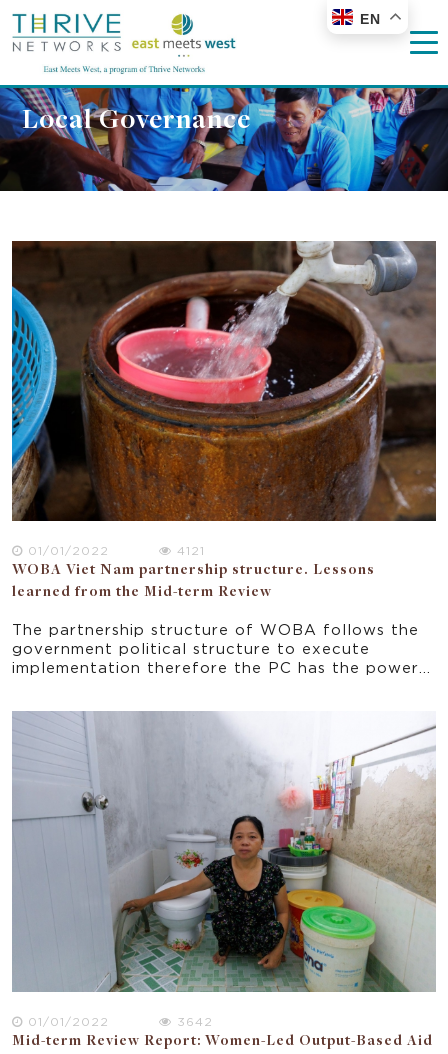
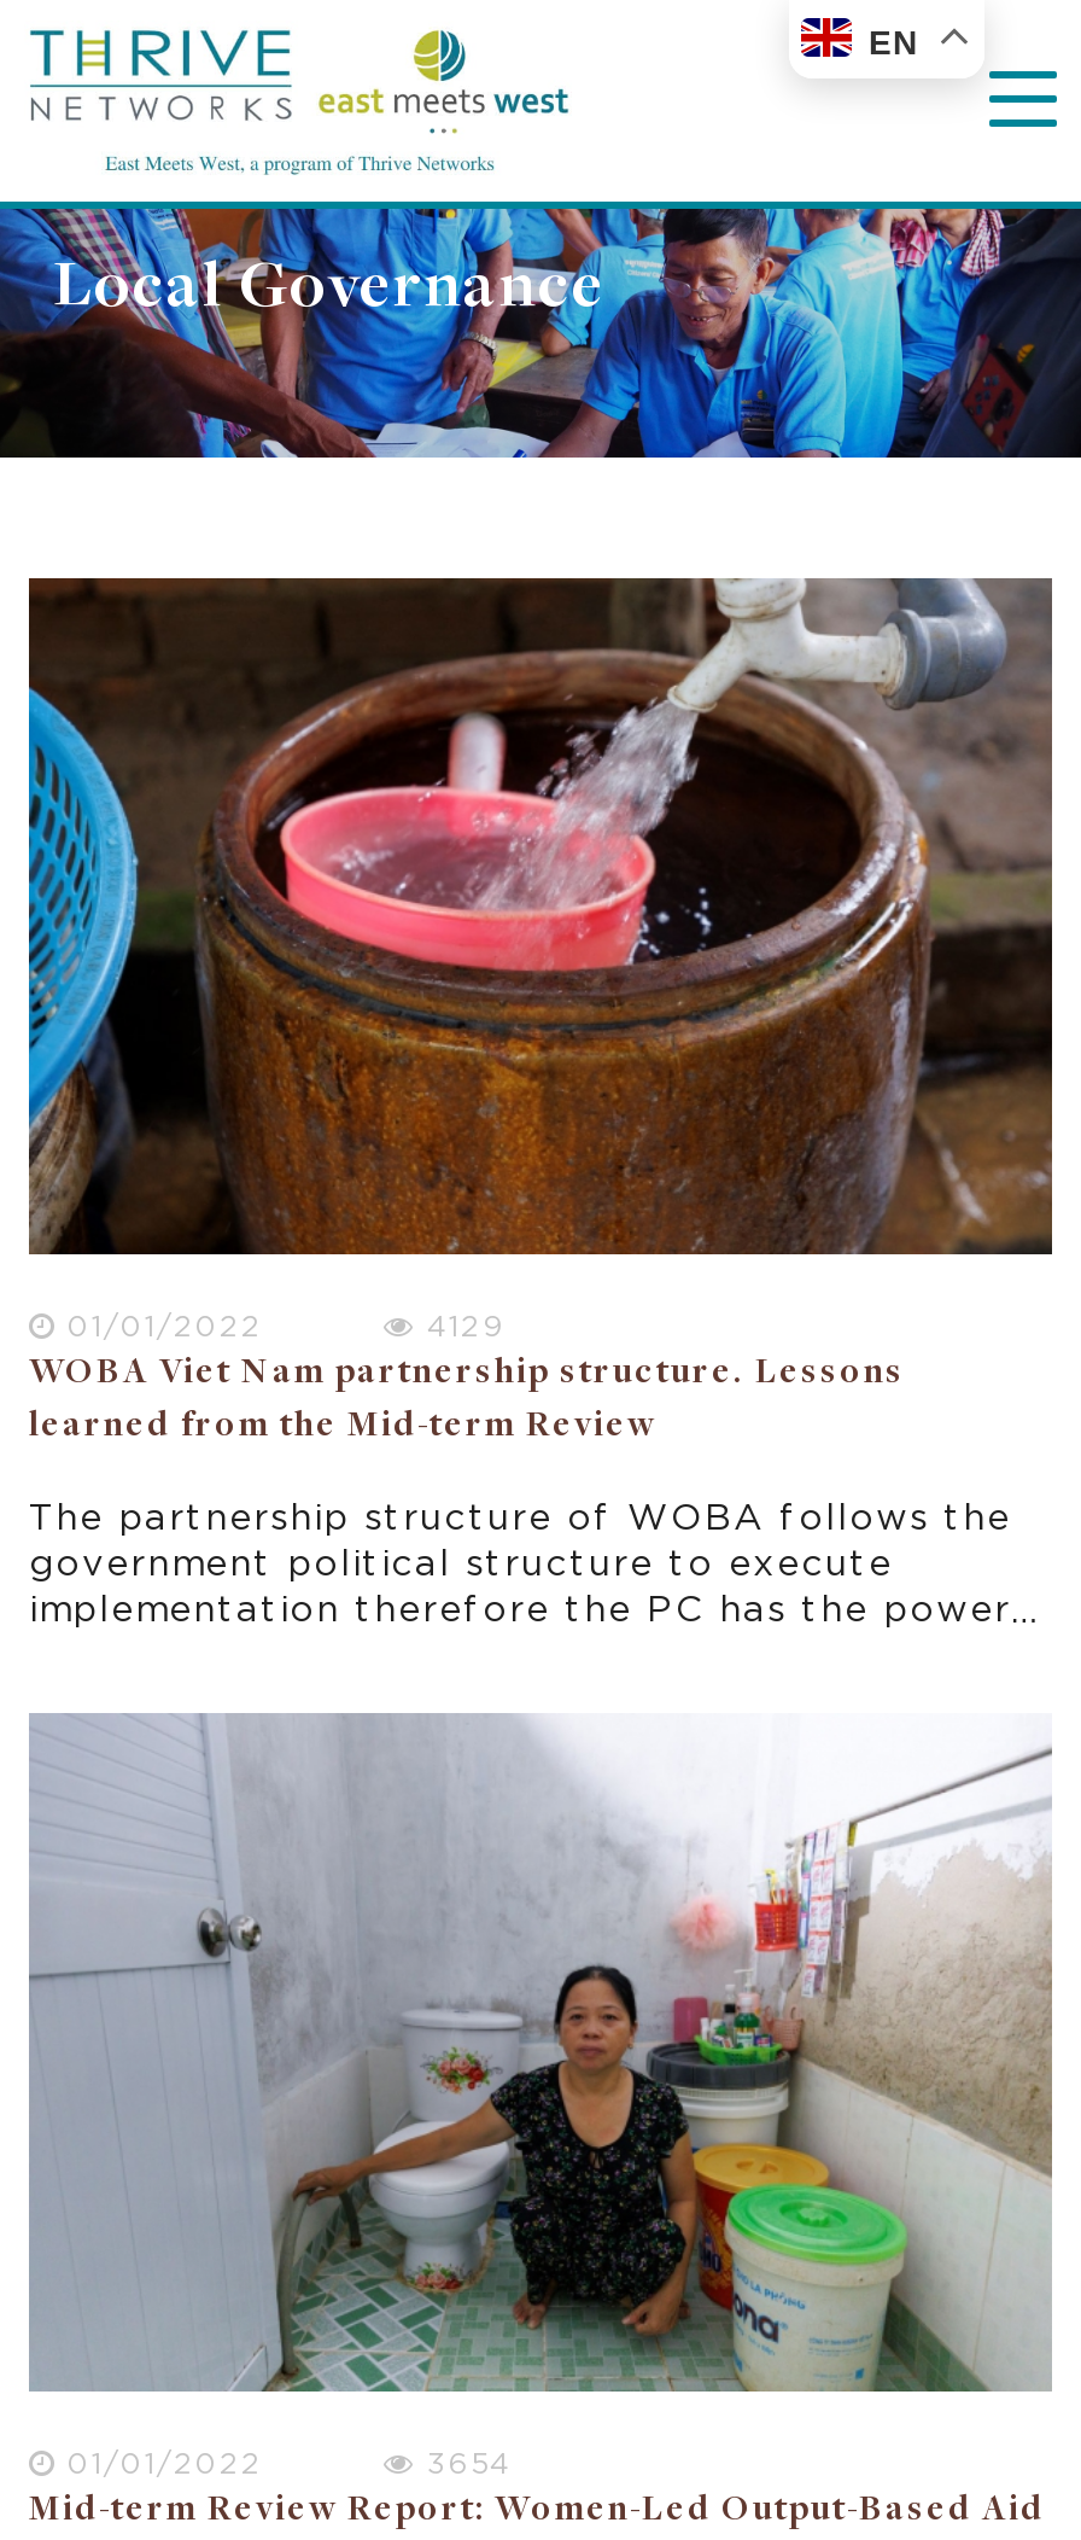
- 4121
+ 4129

- 3642
+ 3654
